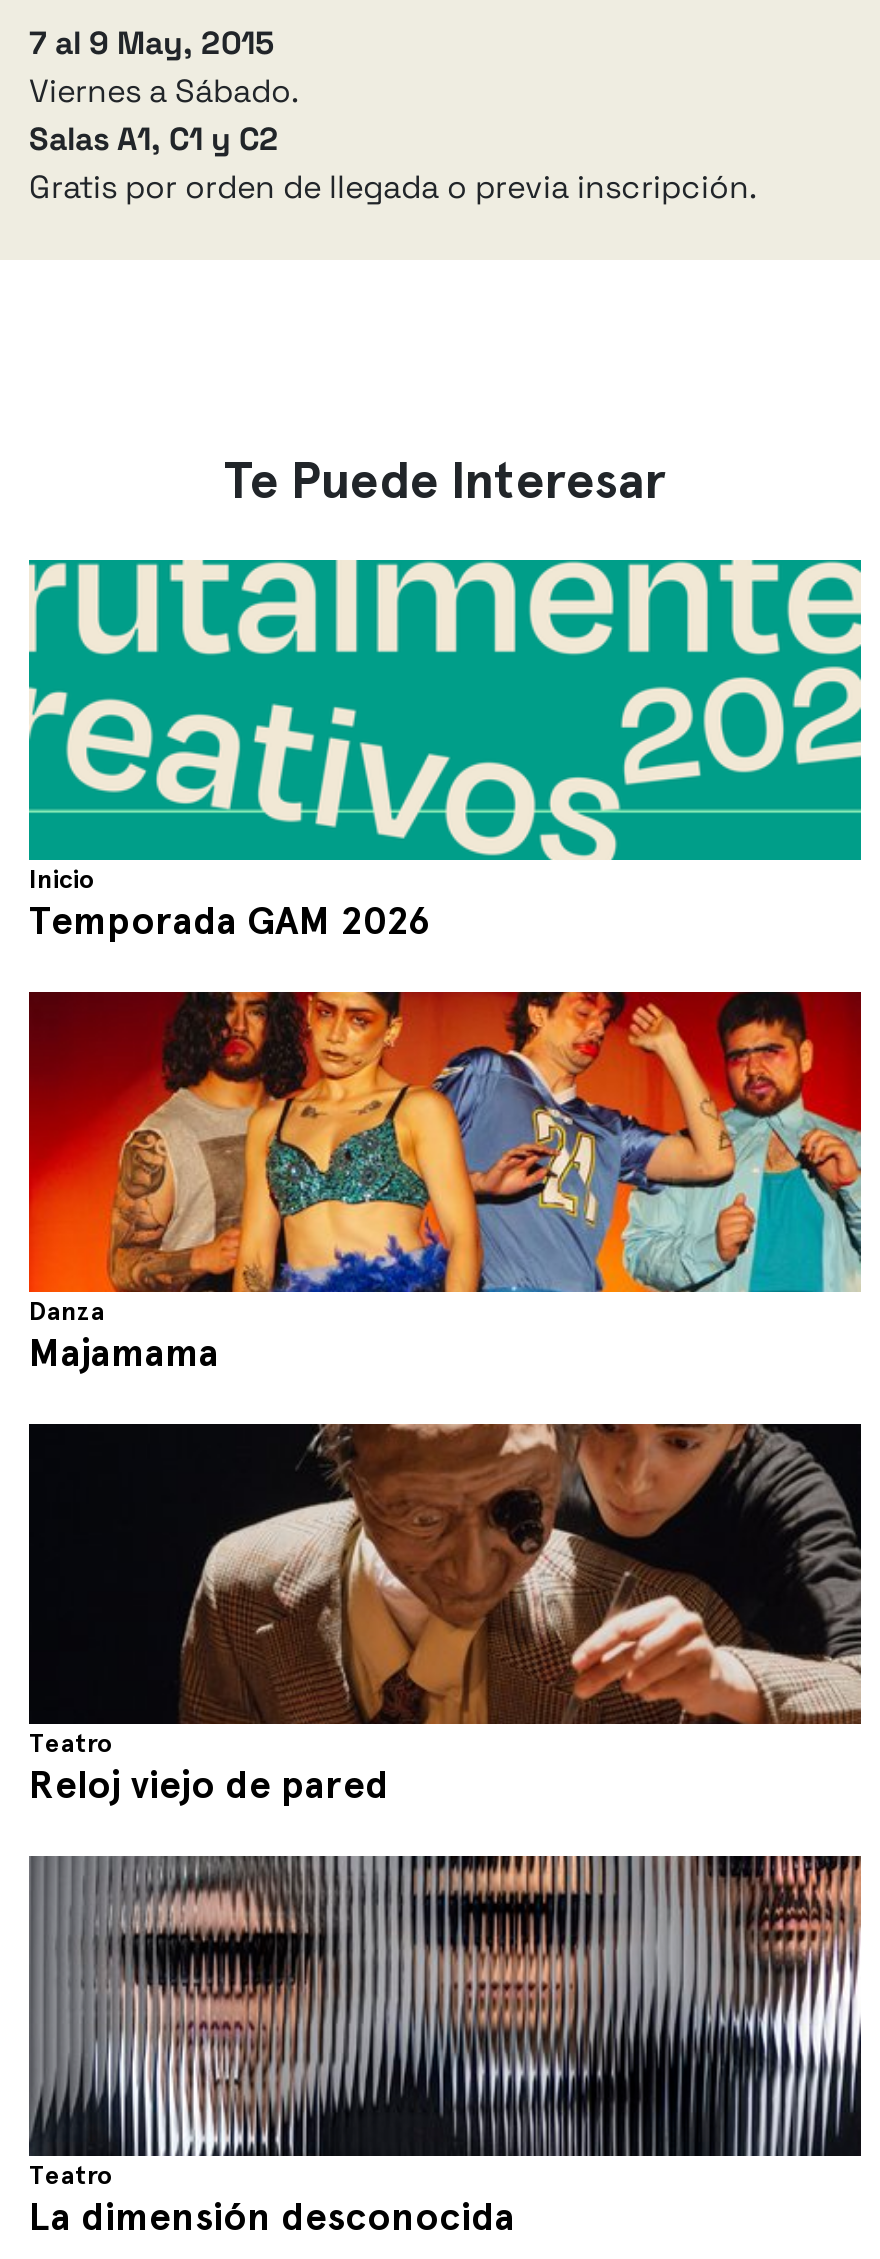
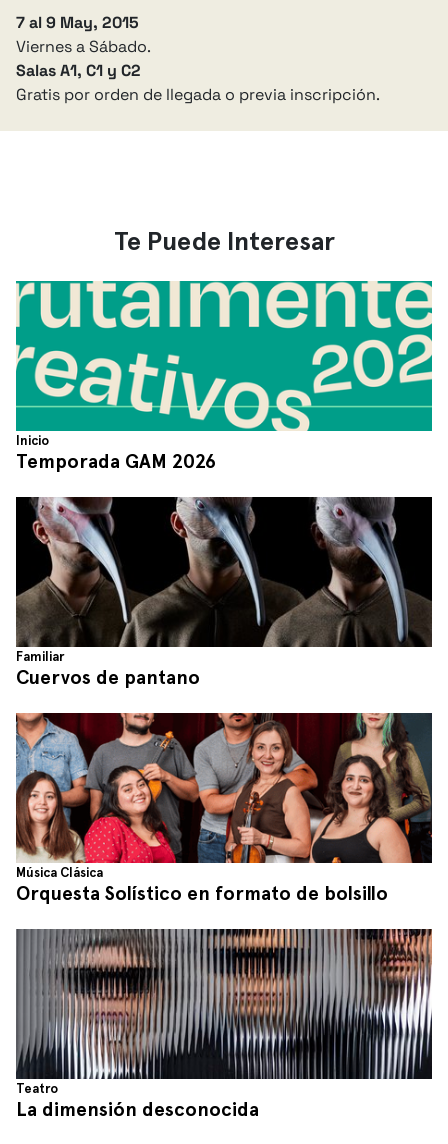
- [image]
- Danza
- Majamama
+ [image]
+ Familiar
+ Cuervos de pantano

- [image]
- Teatro
- Reloj viejo de pared
+ [image]
+ Música Clásica
+ Orquesta Solístico en formato de bolsillo
